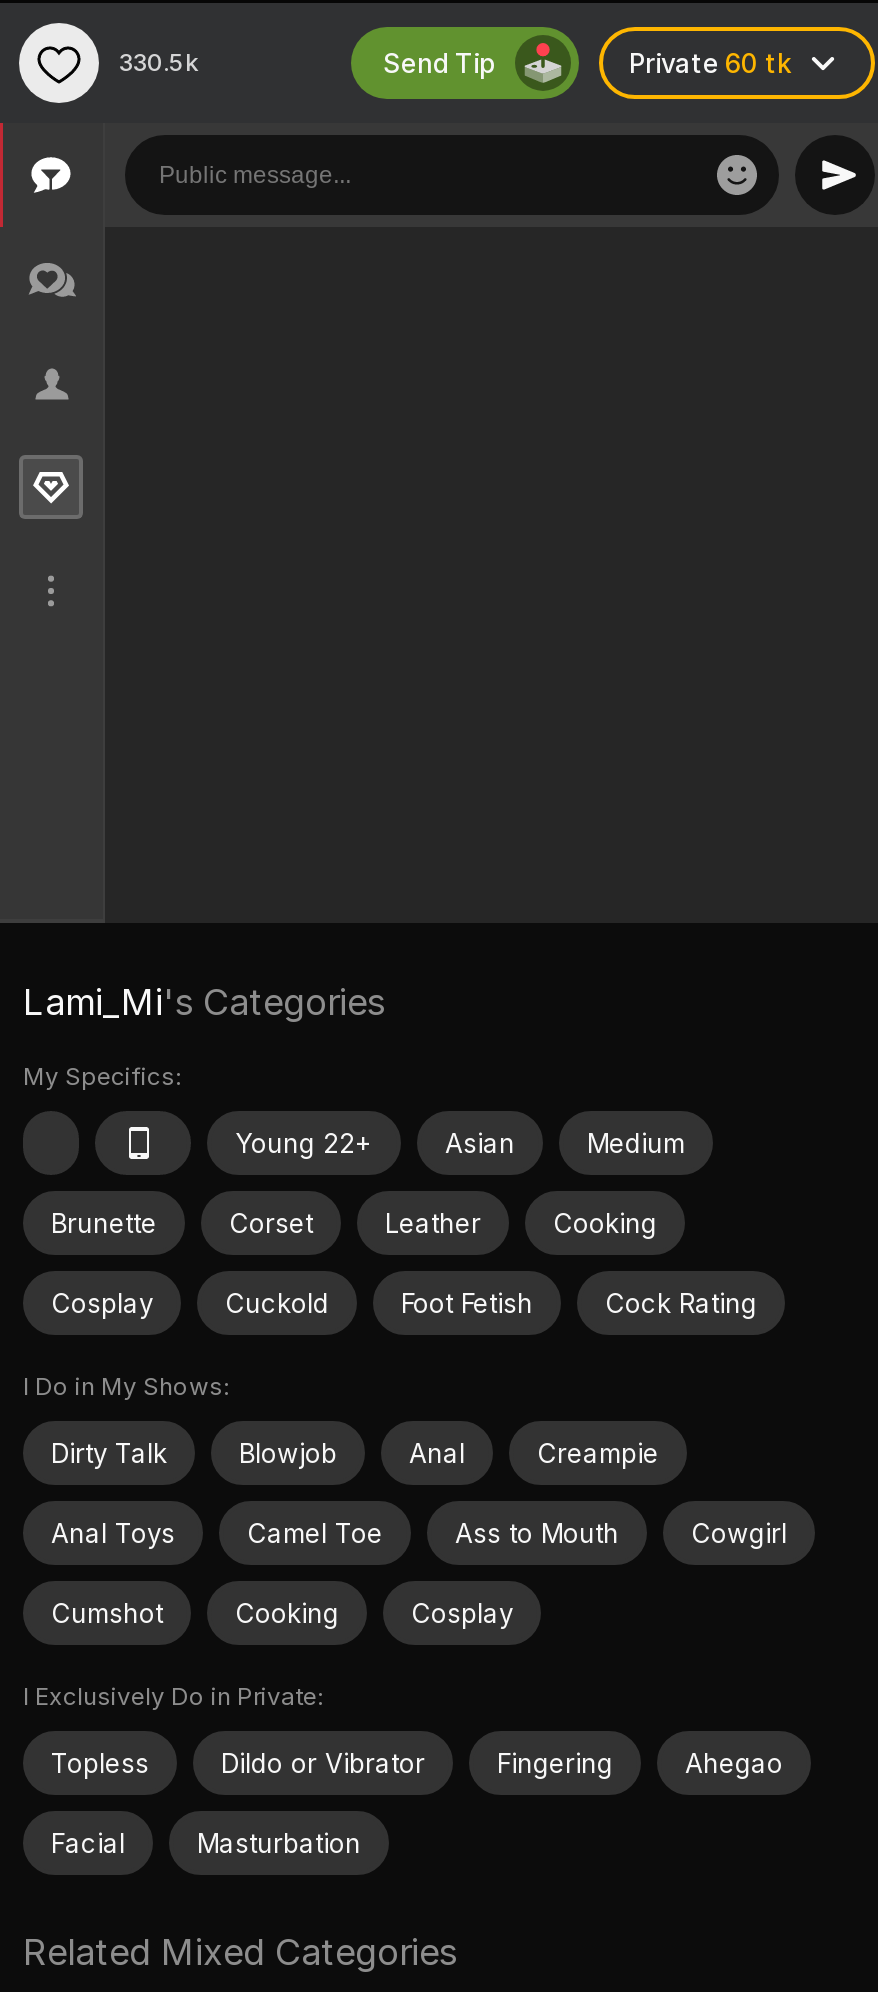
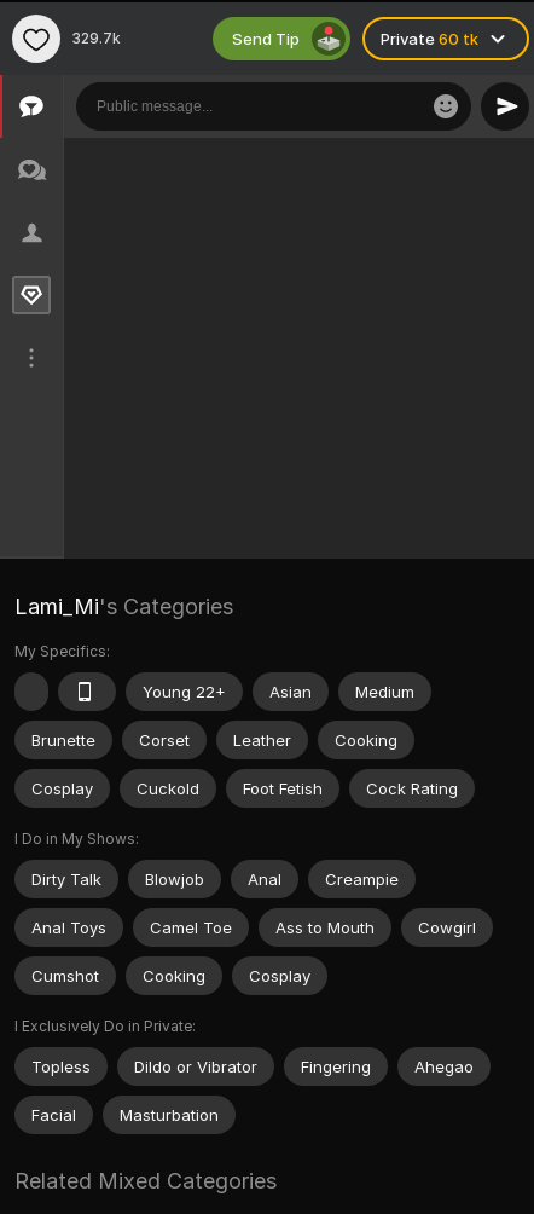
- 330.5k
+ 329.7k
